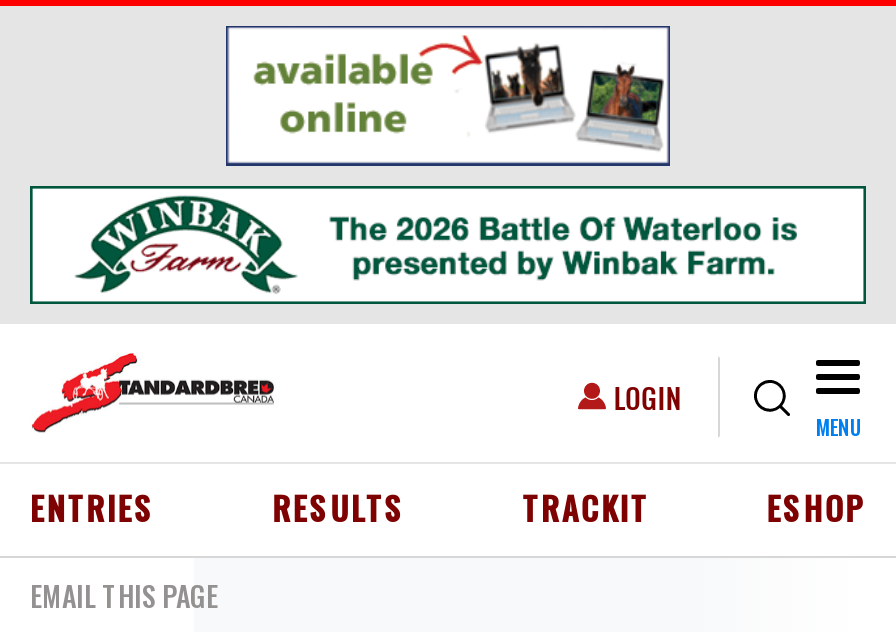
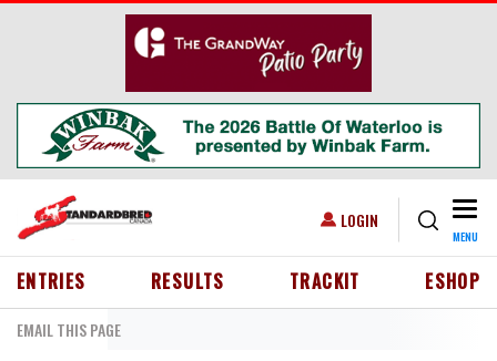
- [image]
+ [image]
